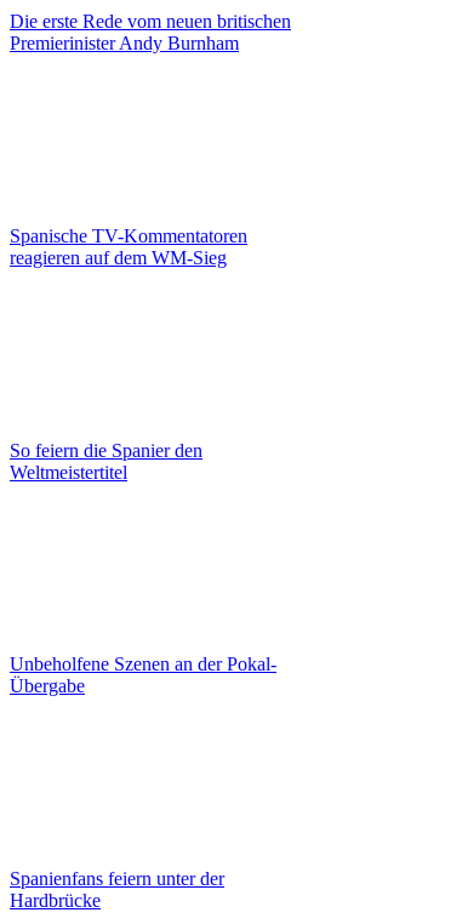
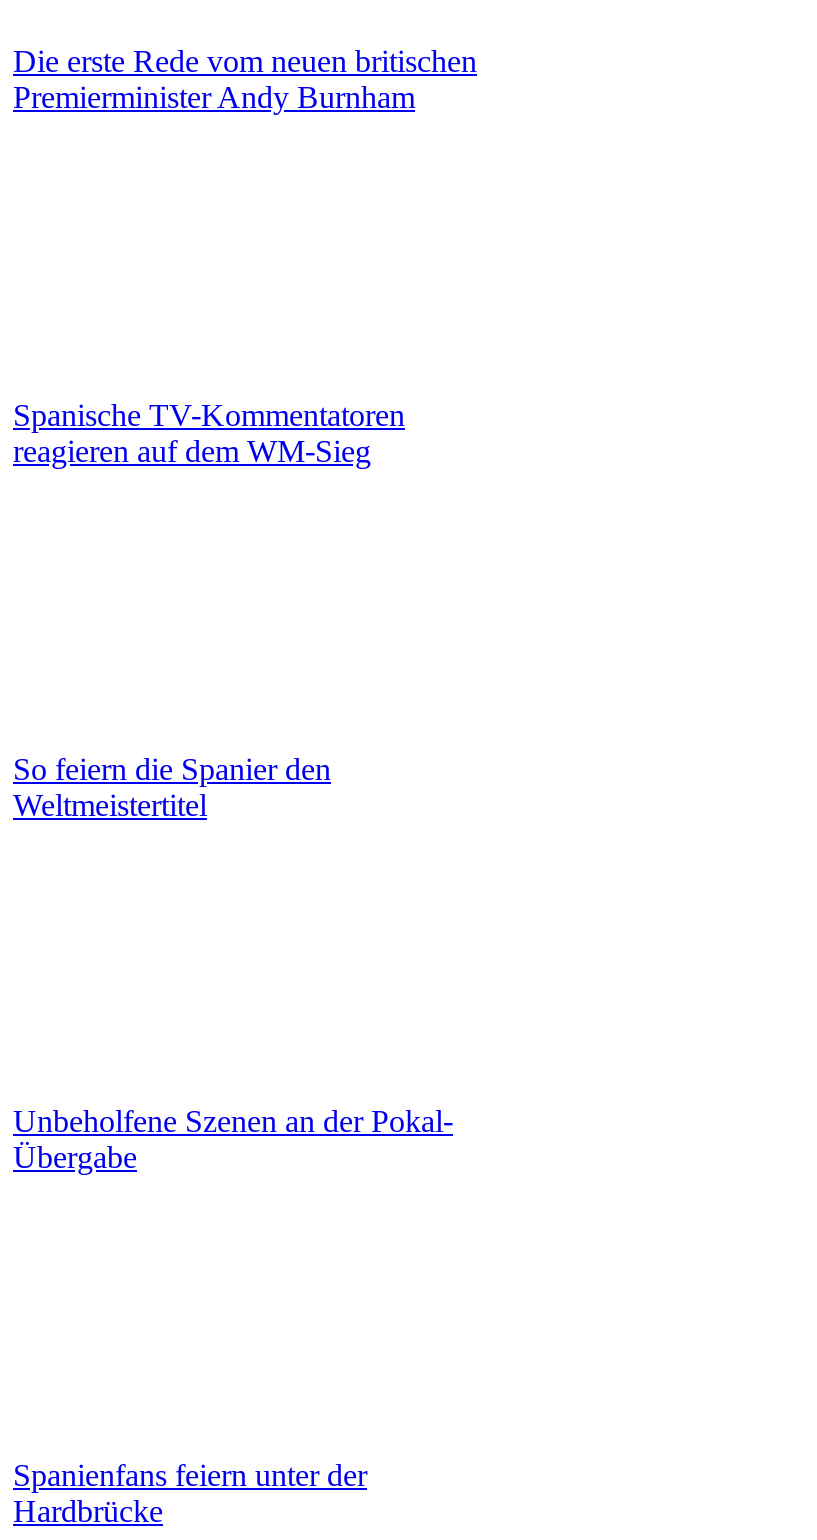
- Premierinister Andy Burnham
+ Premierminister Andy Burnham
